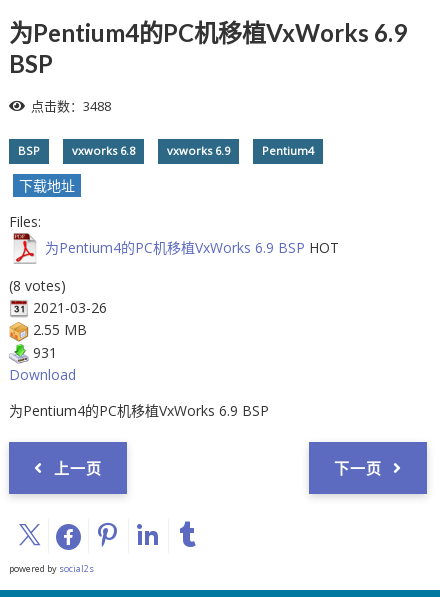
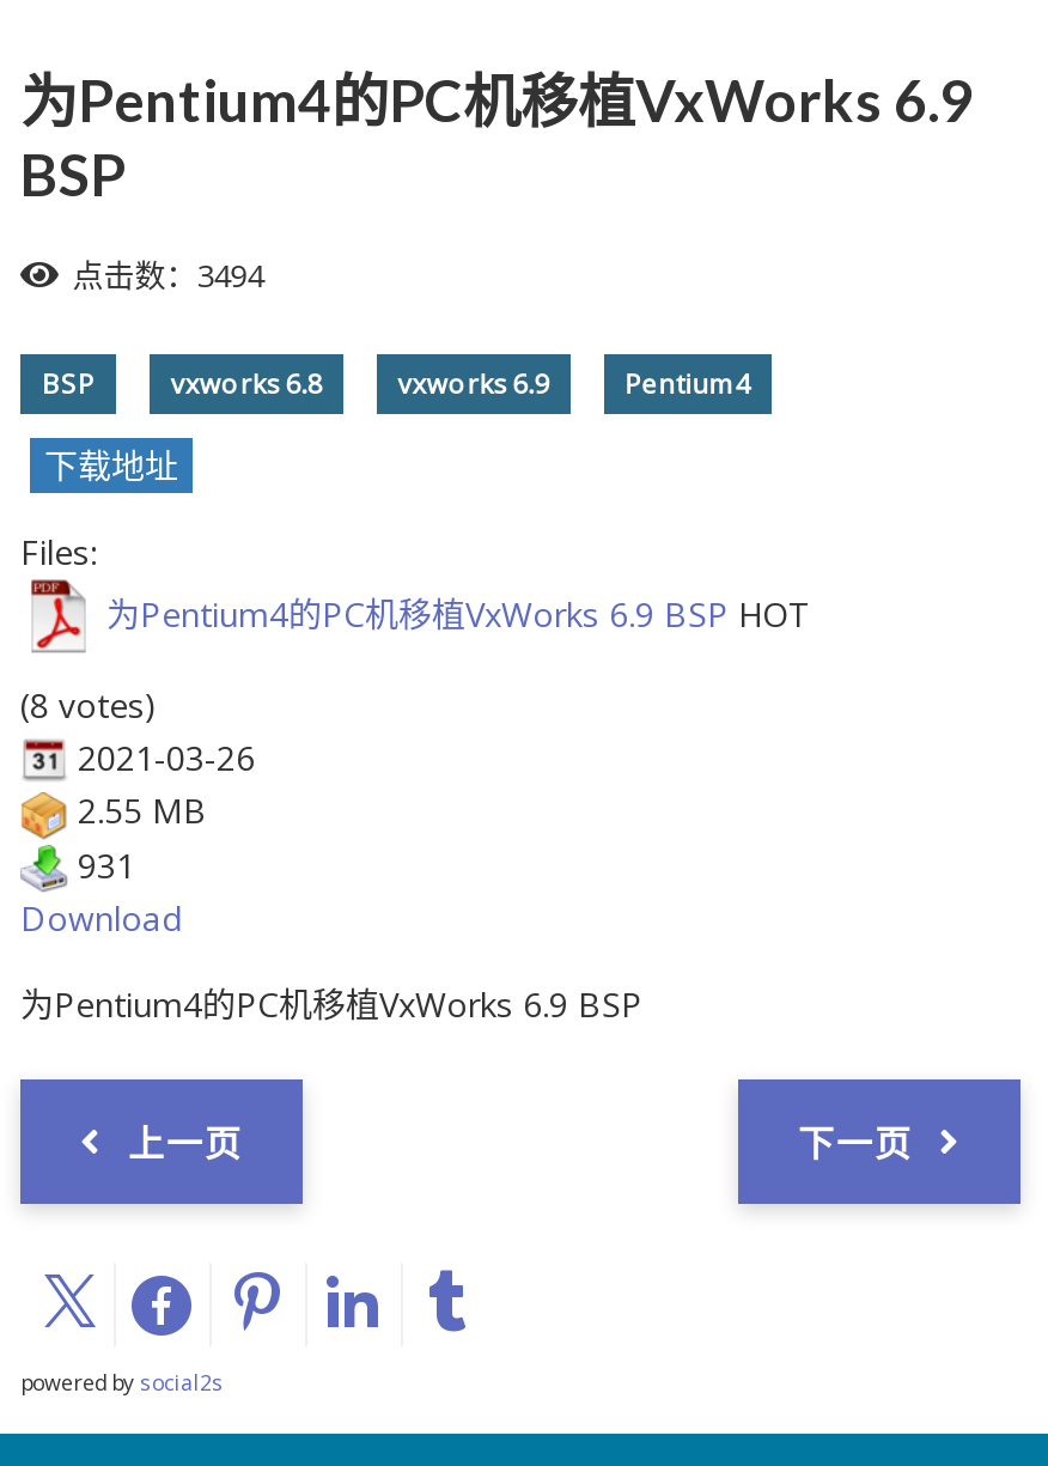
- 点击数：3488
+ 点击数：3494
